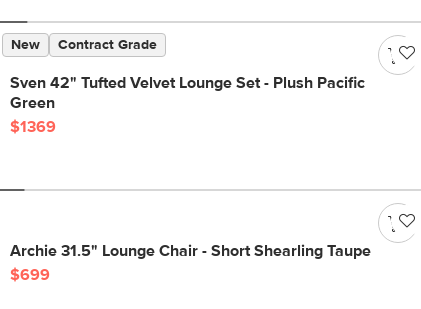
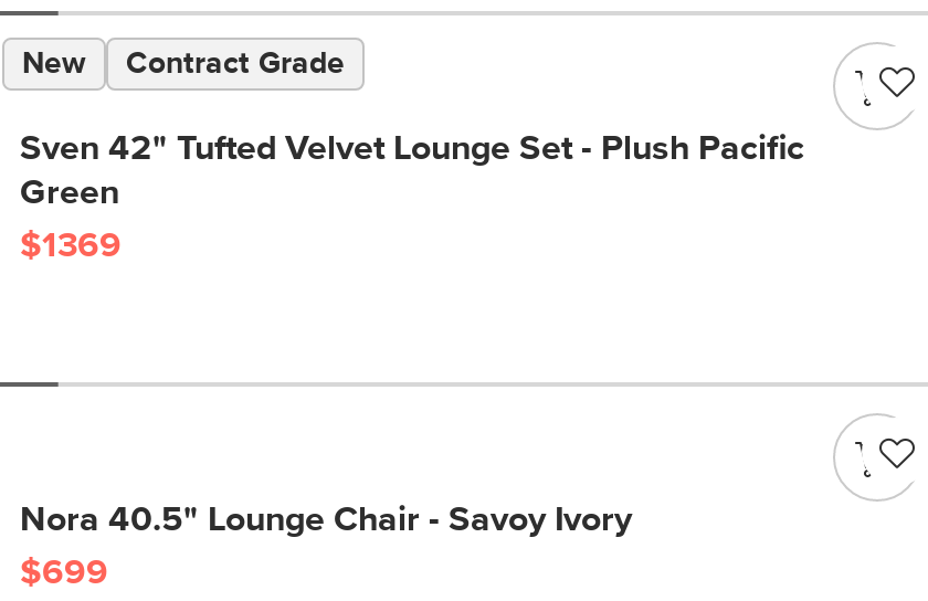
- Archie 31.5" Lounge Chair - Short Shearling Taupe
+ Nora 40.5" Lounge Chair - Savoy Ivory
